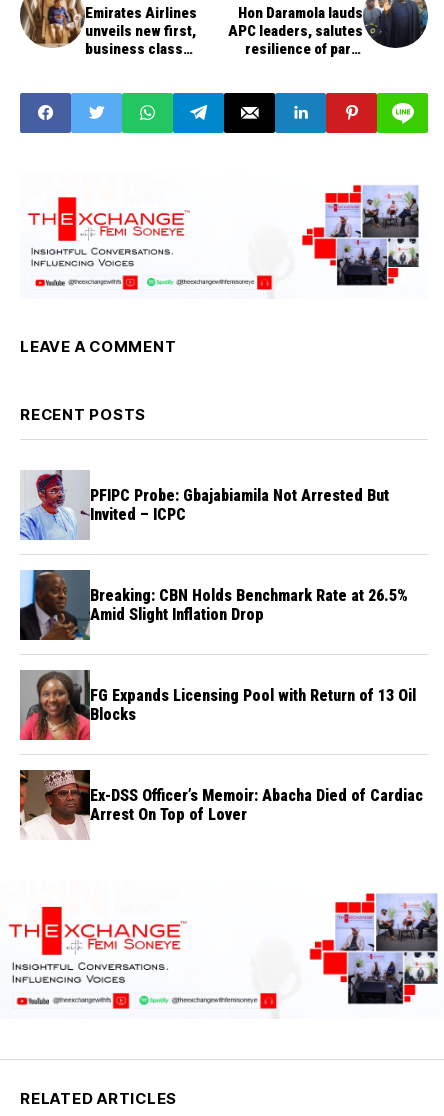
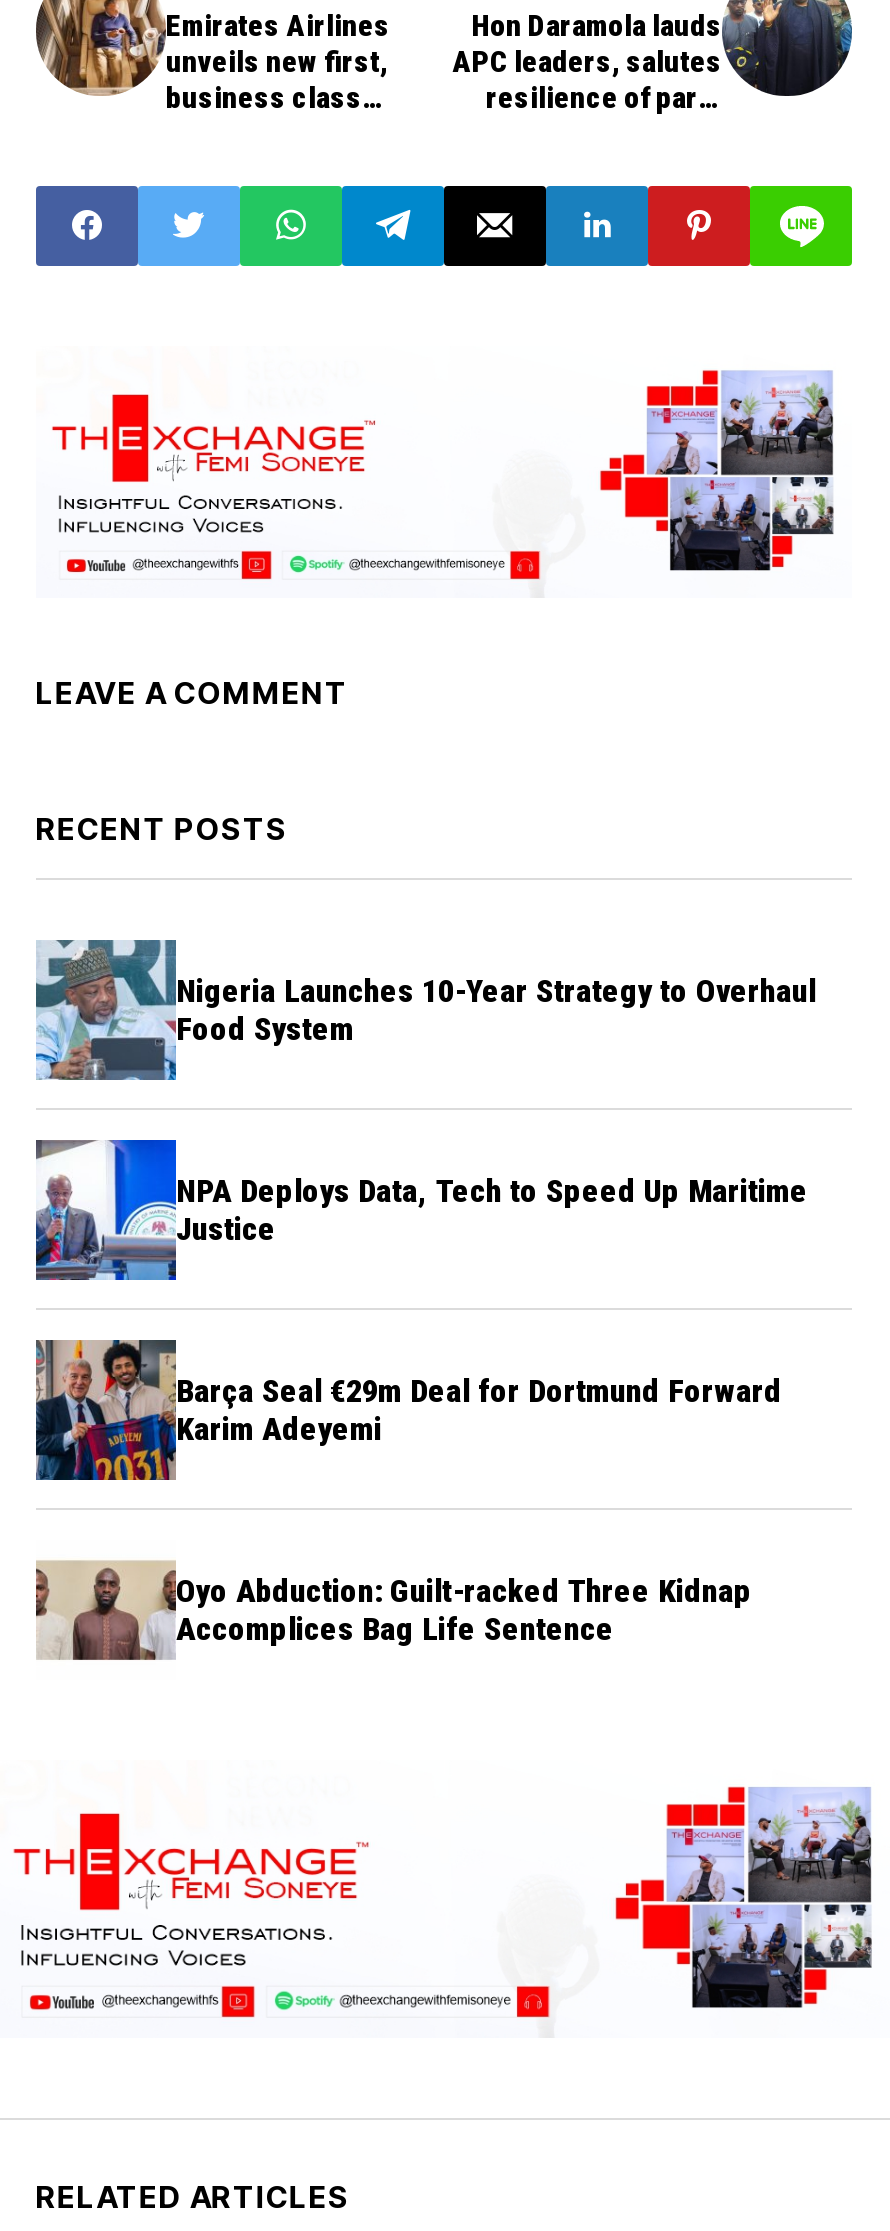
- [image]
- PFIPC Probe: Gbajabiamila Not Arrested But
- Invited – ICPC
+ [image]
+ Nigeria Launches 10-Year Strategy to Overhaul
+ Food System

- [image]
- Breaking: CBN Holds Benchmark Rate at 26.5%
- Amid Slight Inflation Drop
+ [image]
+ NPA Deploys Data, Tech to Speed Up Maritime
+ Justice

- [image]
- FG Expands Licensing Pool with Return of 13 Oil
- Blocks
+ [image]
+ Barça Seal €29m Deal for Dortmund Forward
+ Karim Adeyemi

- [image]
- Ex-DSS Officer’s Memoir: Abacha Died of Cardiac
- Arrest On Top of Lover
+ [image]
+ Oyo Abduction: Guilt-racked Three Kidnap
+ Accomplices Bag Life Sentence
